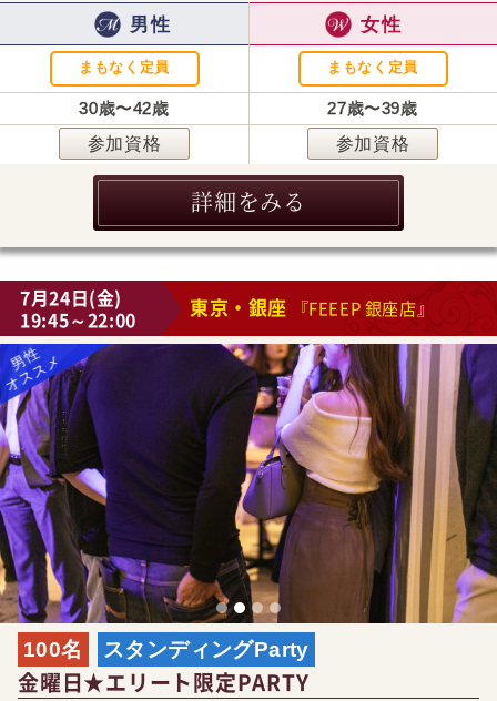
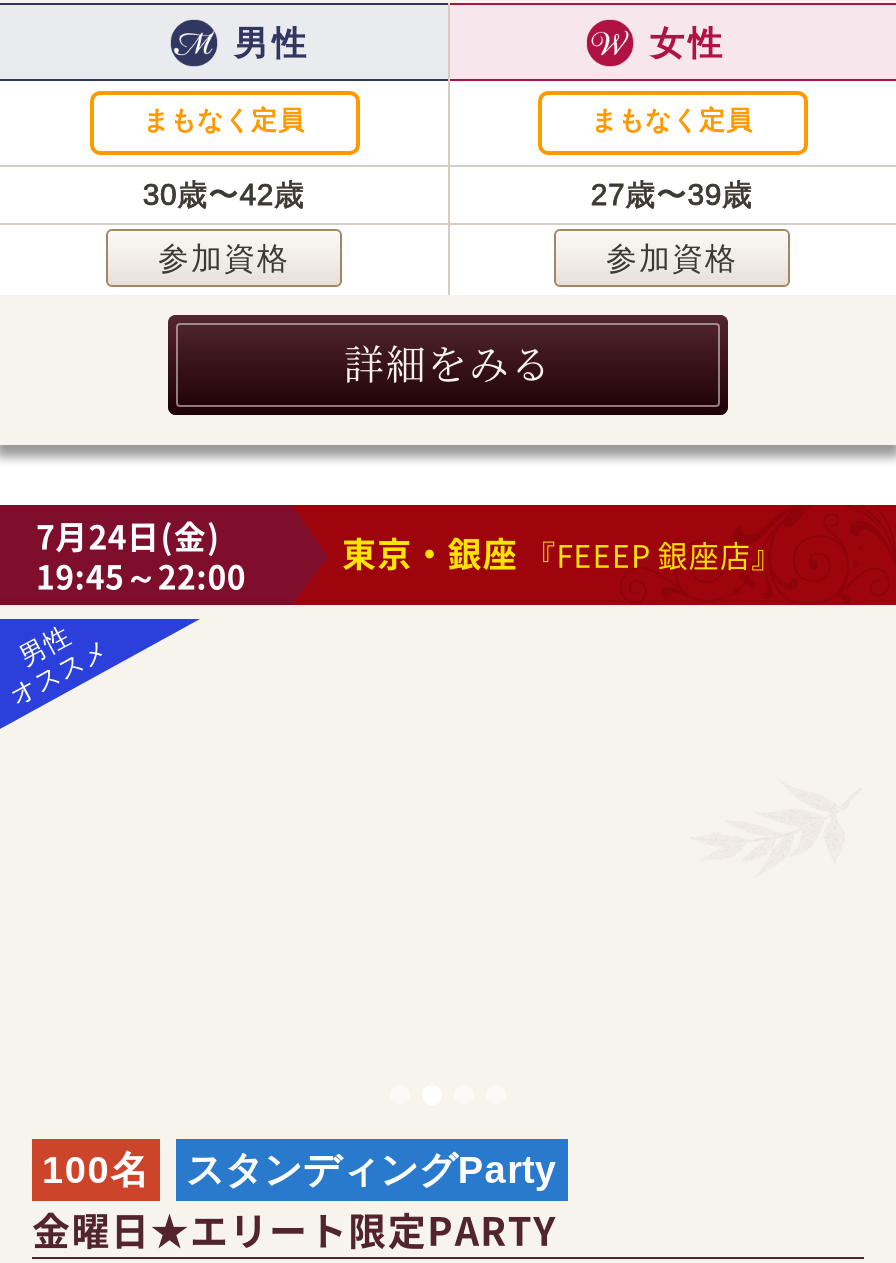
- [image]
